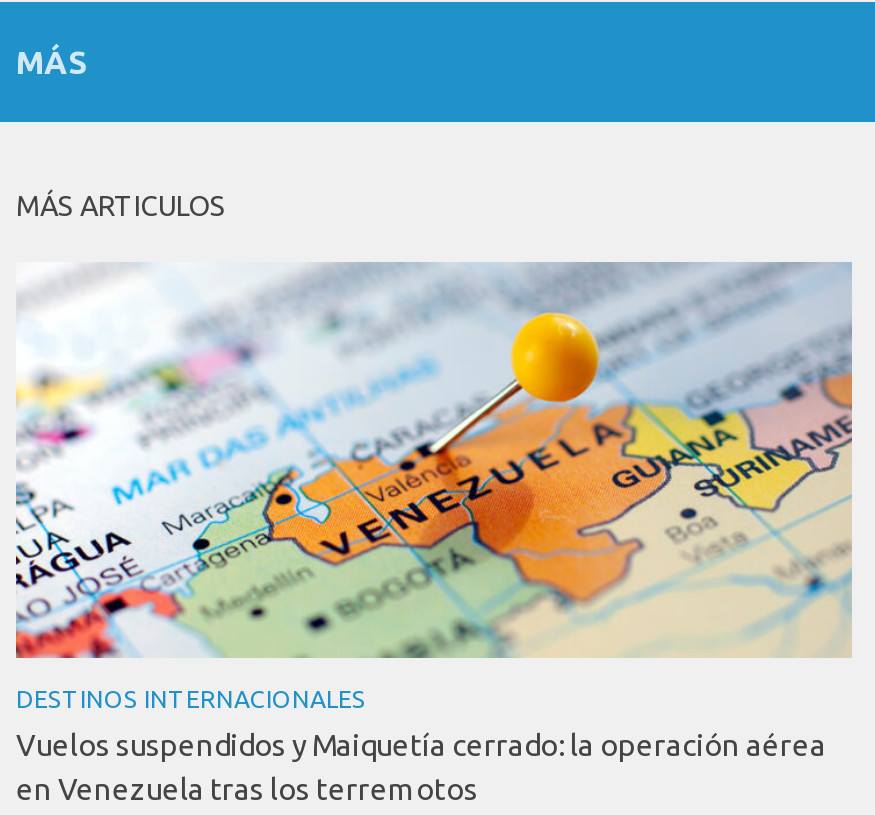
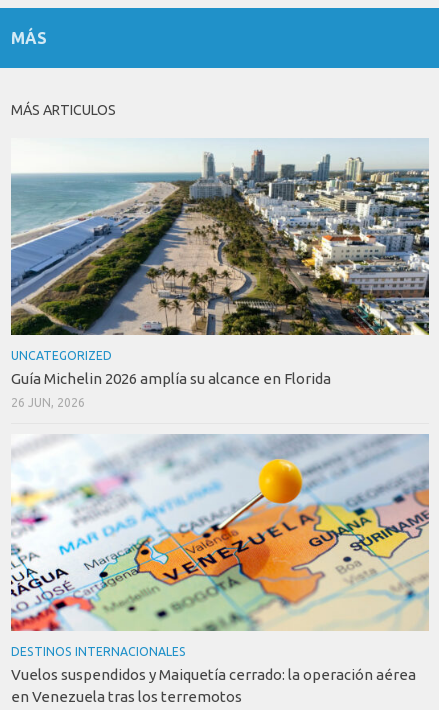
+ [image]
+ UNCATEGORIZED
+ Guía Michelin 2026 amplía su alcance en Florida
+ 26 JUN, 2026
